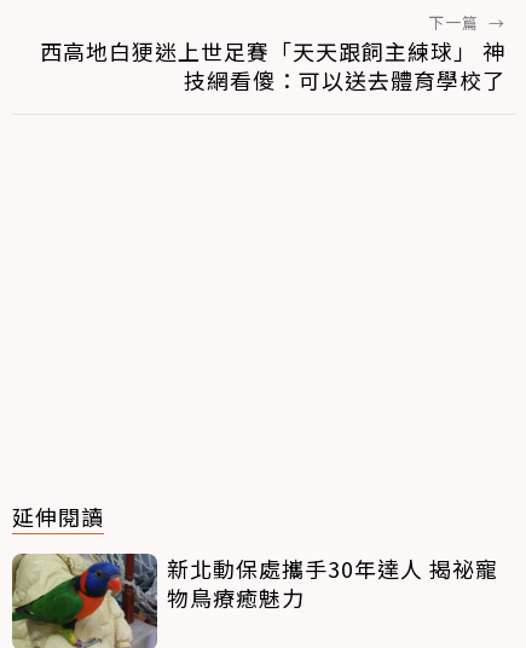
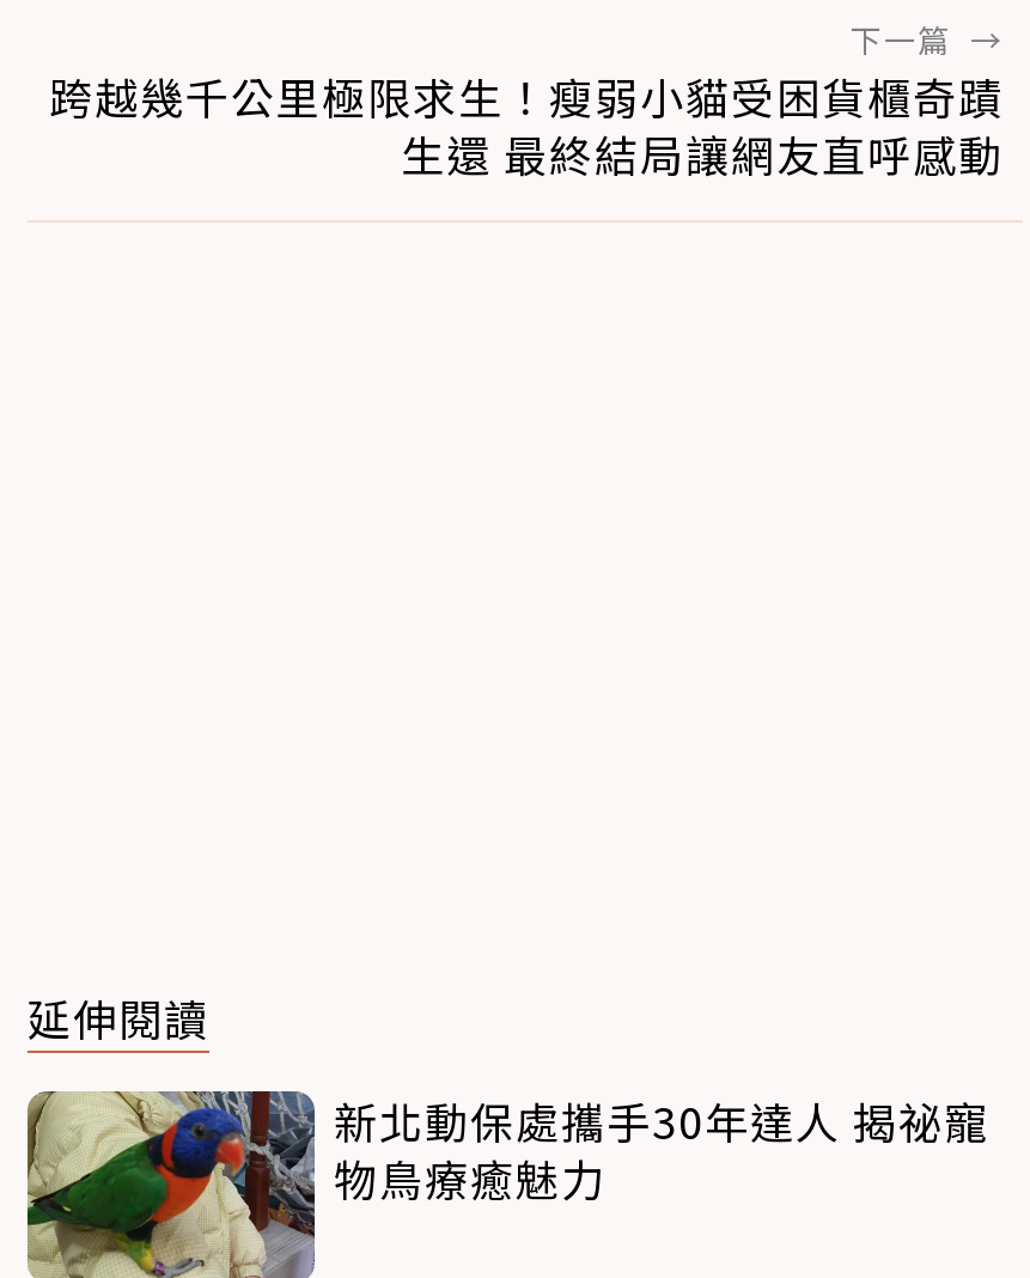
- 西高地白㹴迷上世足賽「天天跟飼主練球」 神
- 技網看傻：可以送去體育學校了
+ 跨越幾千公里極限求生！瘦弱小貓受困貨櫃奇蹟
+ 生還 最終結局讓網友直呼感動
